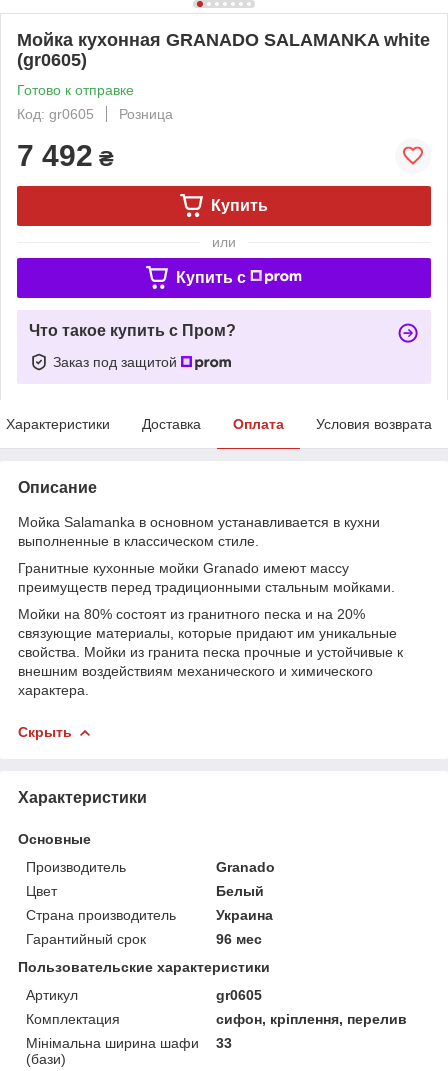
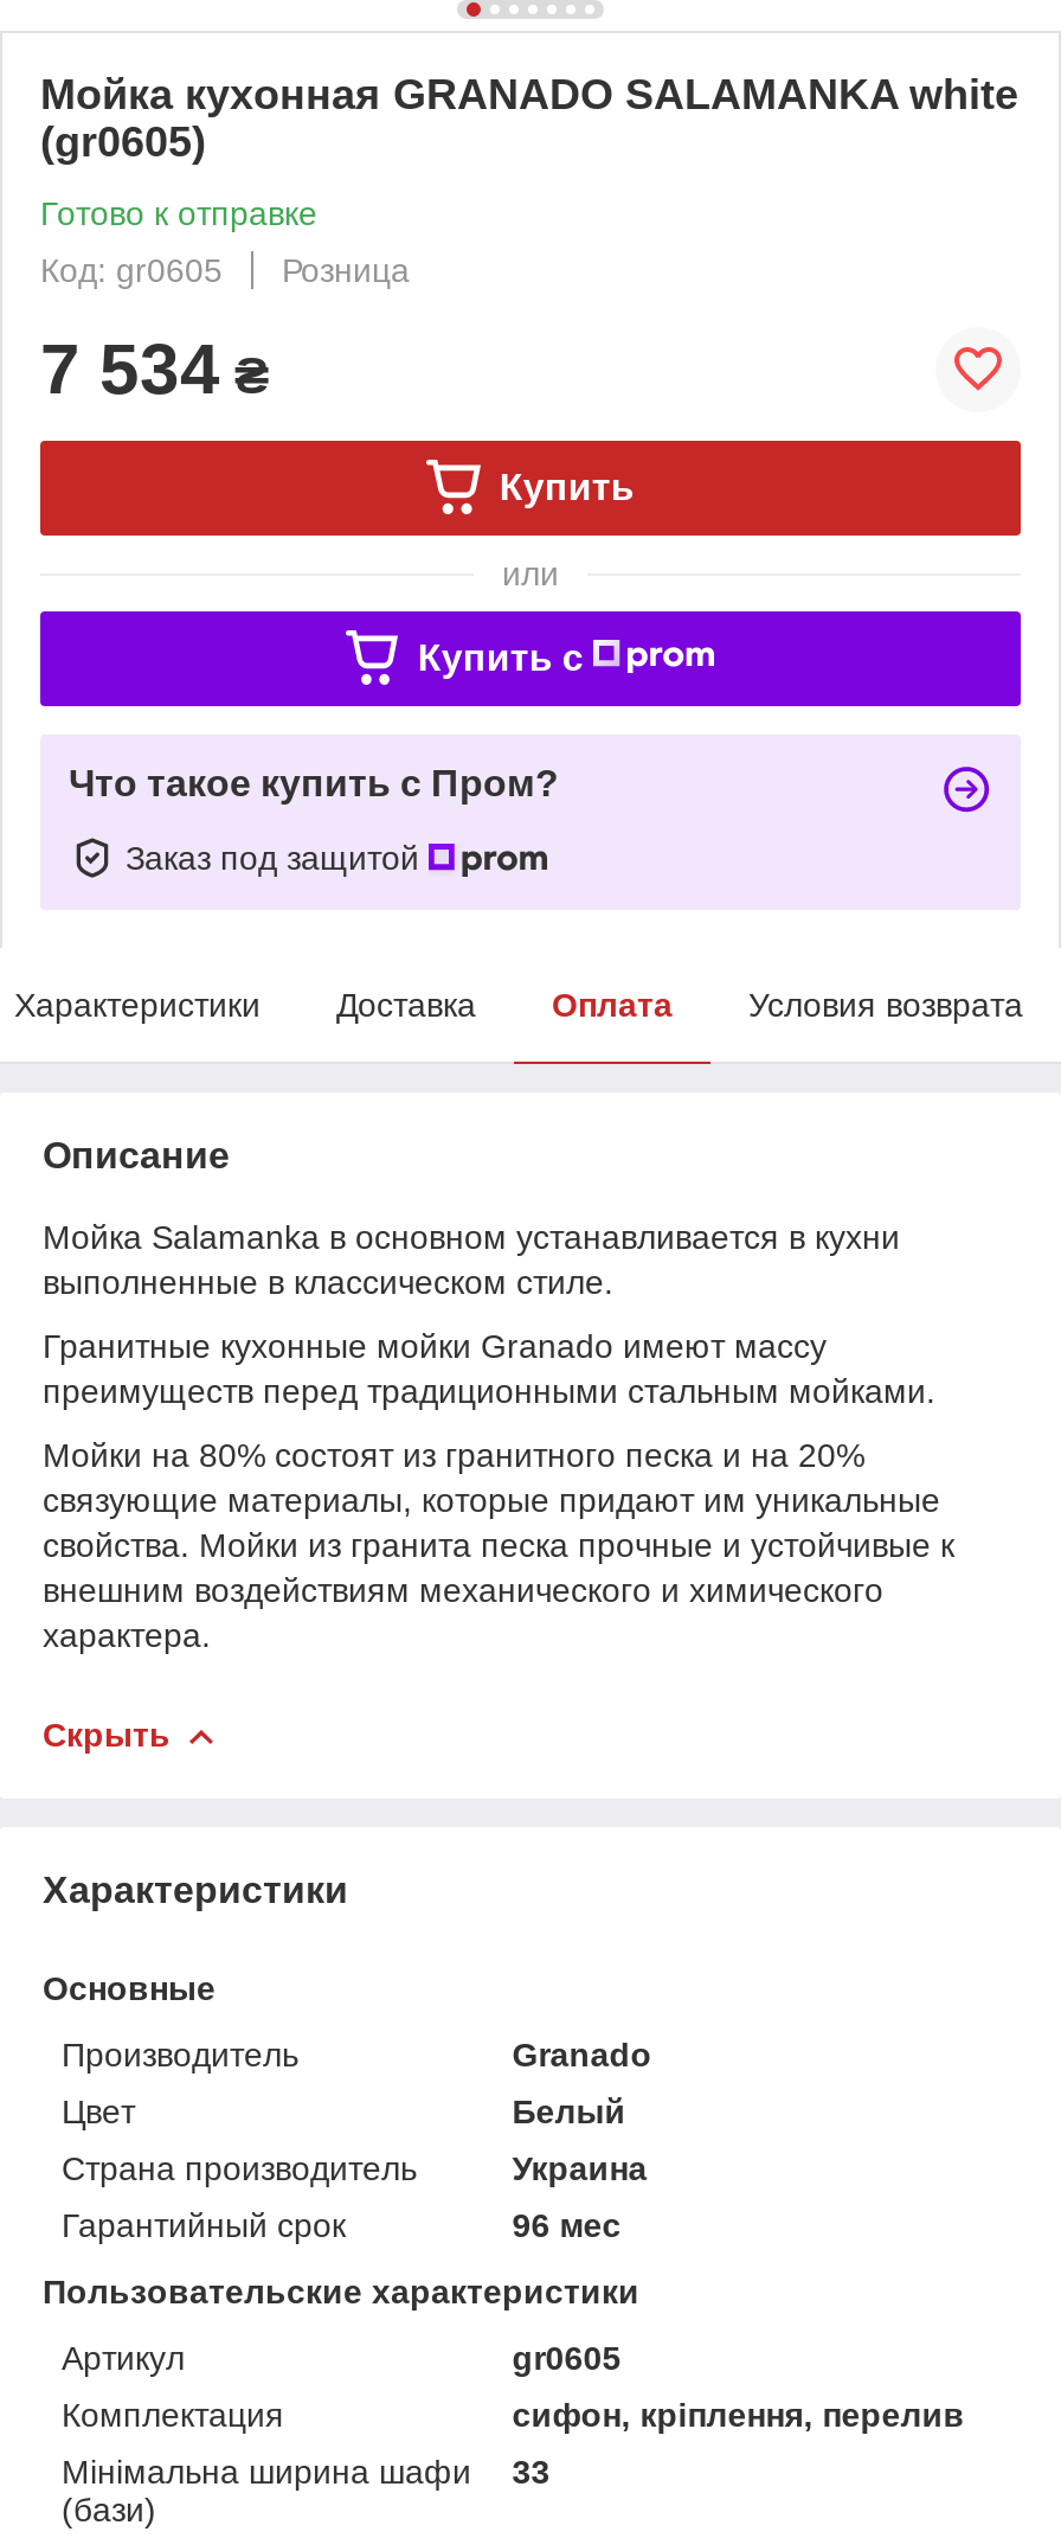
- 7 492 ₴
+ 7 534 ₴
